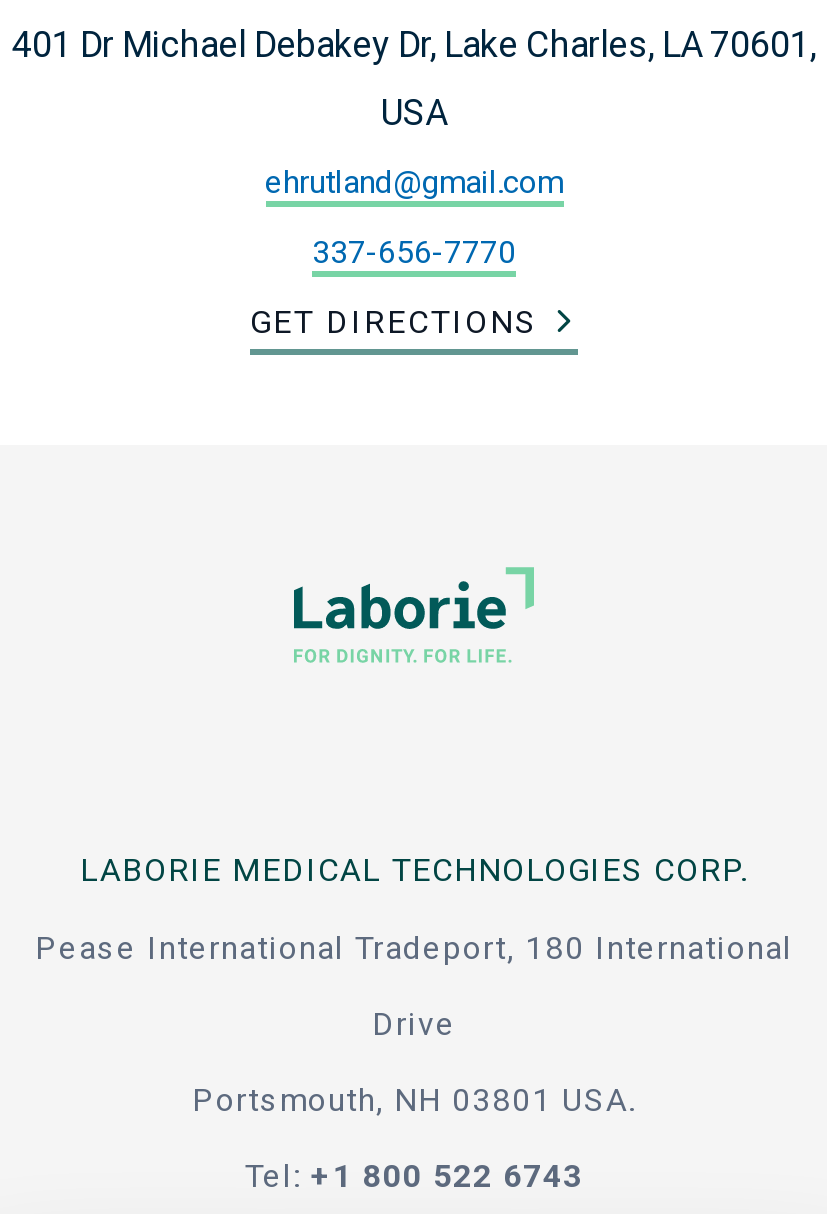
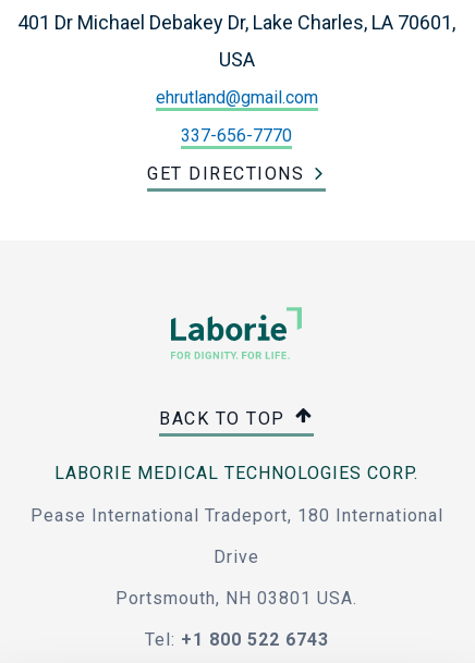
+ BACK TO TOP
